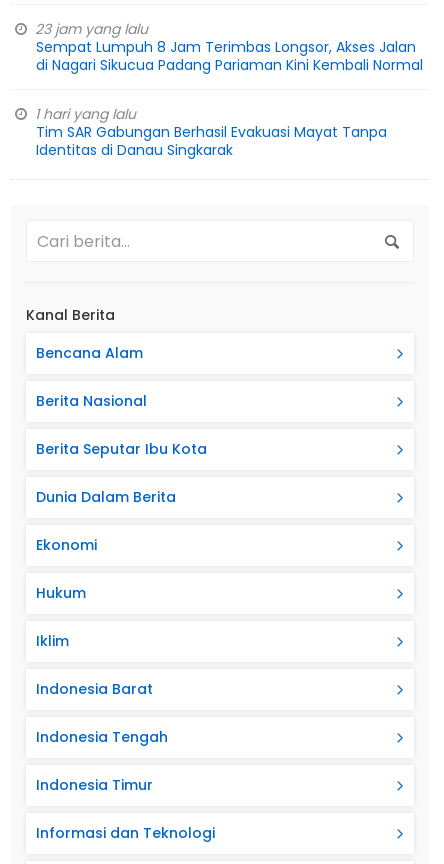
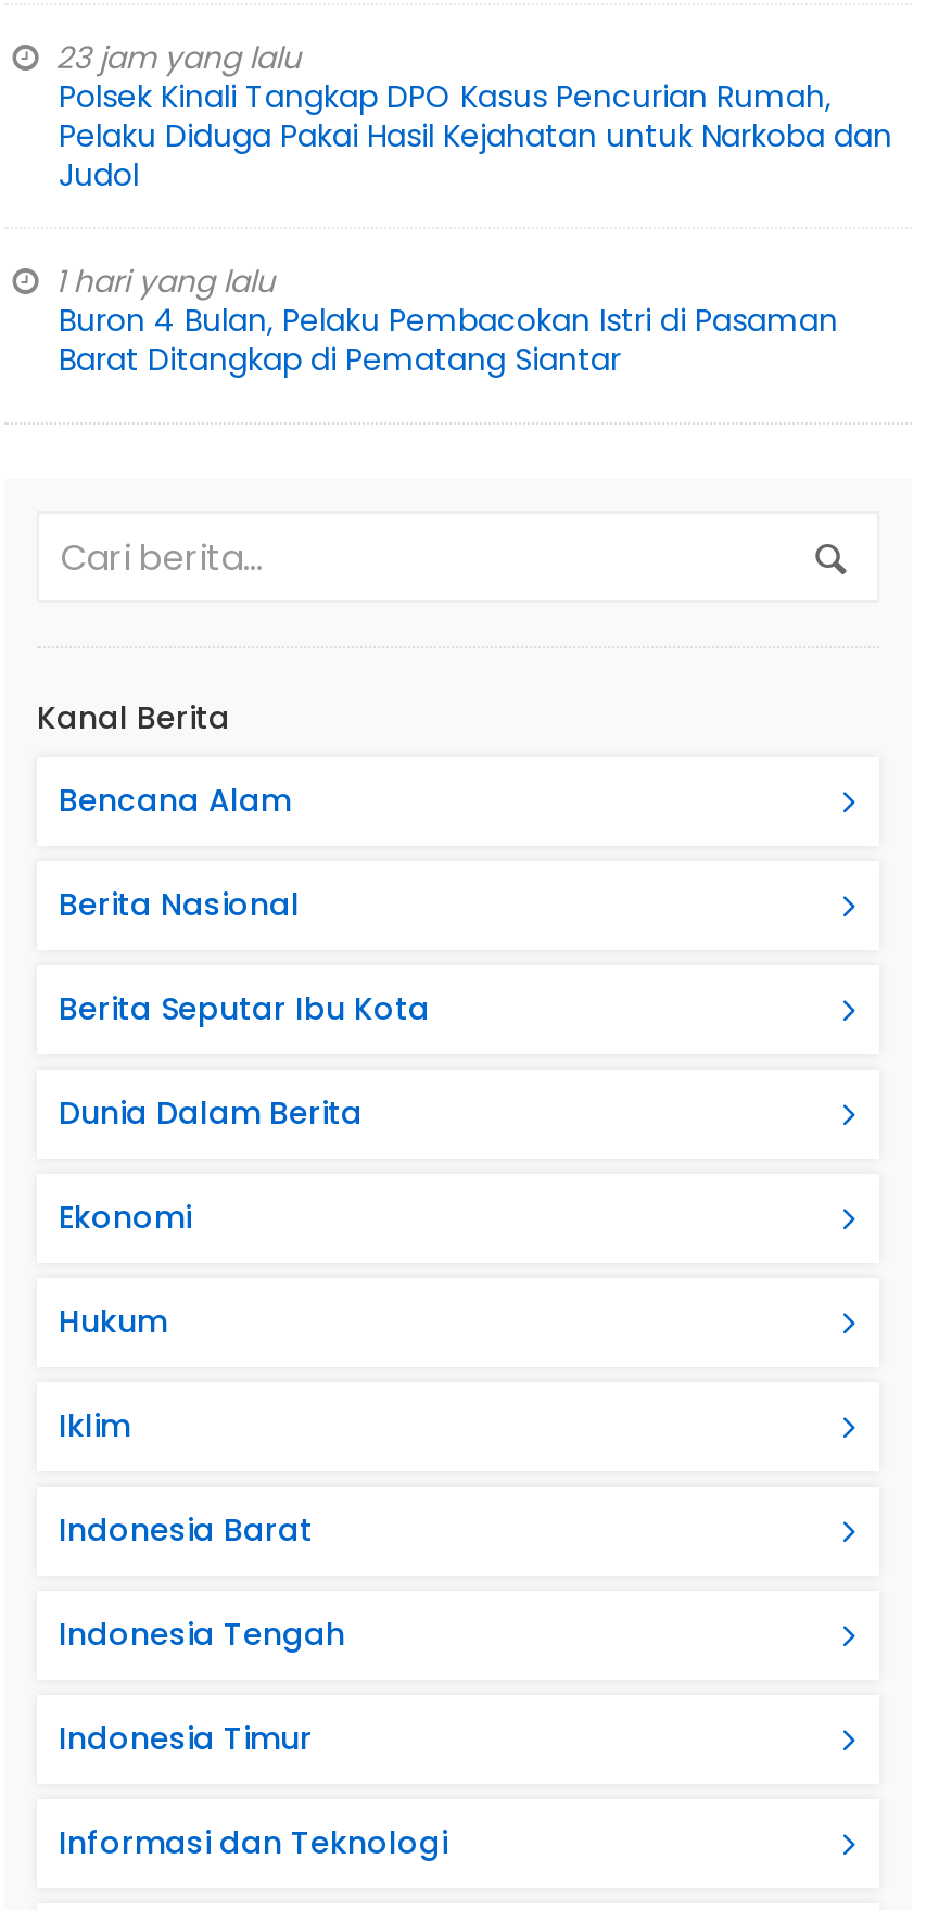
- Sempat Lumpuh 8 Jam Terimbas Longsor, Akses Jalan
- di Nagari Sikucua Padang Pariaman Kini Kembali Normal
+ Polsek Kinali Tangkap DPO Kasus Pencurian Rumah,
+ Pelaku Diduga Pakai Hasil Kejahatan untuk Narkoba dan
+ Judol

- Tim SAR Gabungan Berhasil Evakuasi Mayat Tanpa
- Identitas di Danau Singkarak
+ Buron 4 Bulan, Pelaku Pembacokan Istri di Pasaman
+ Barat Ditangkap di Pematang Siantar
